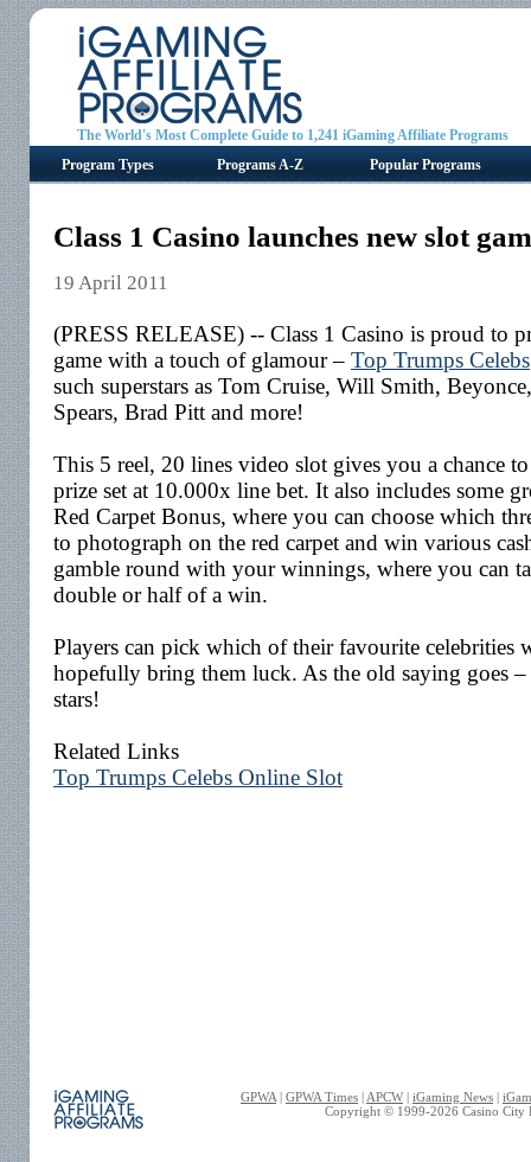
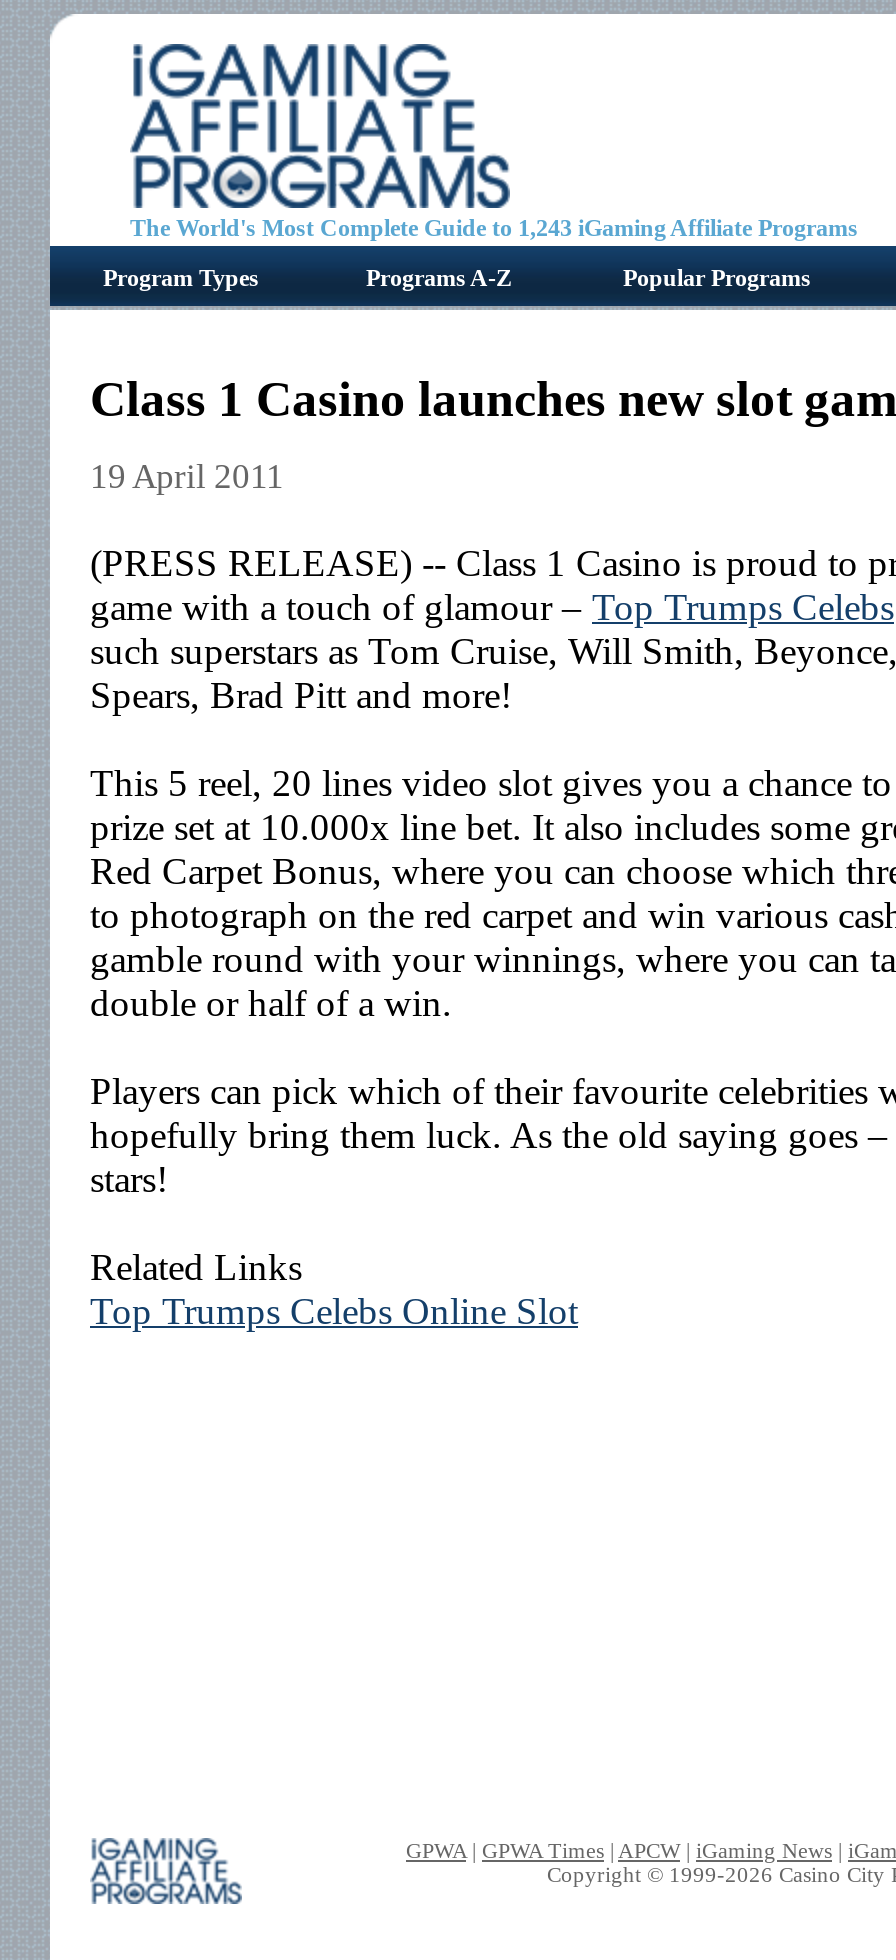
- The World's Most Complete Guide to 1,241 iGaming Affiliate Programs
+ The World's Most Complete Guide to 1,243 iGaming Affiliate Programs
